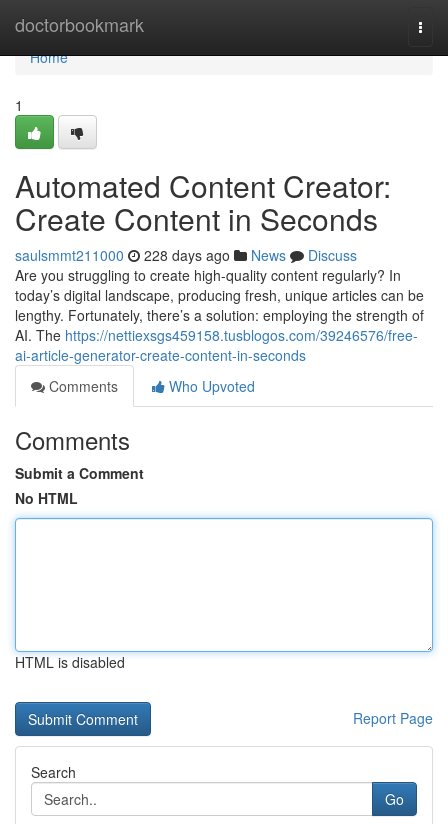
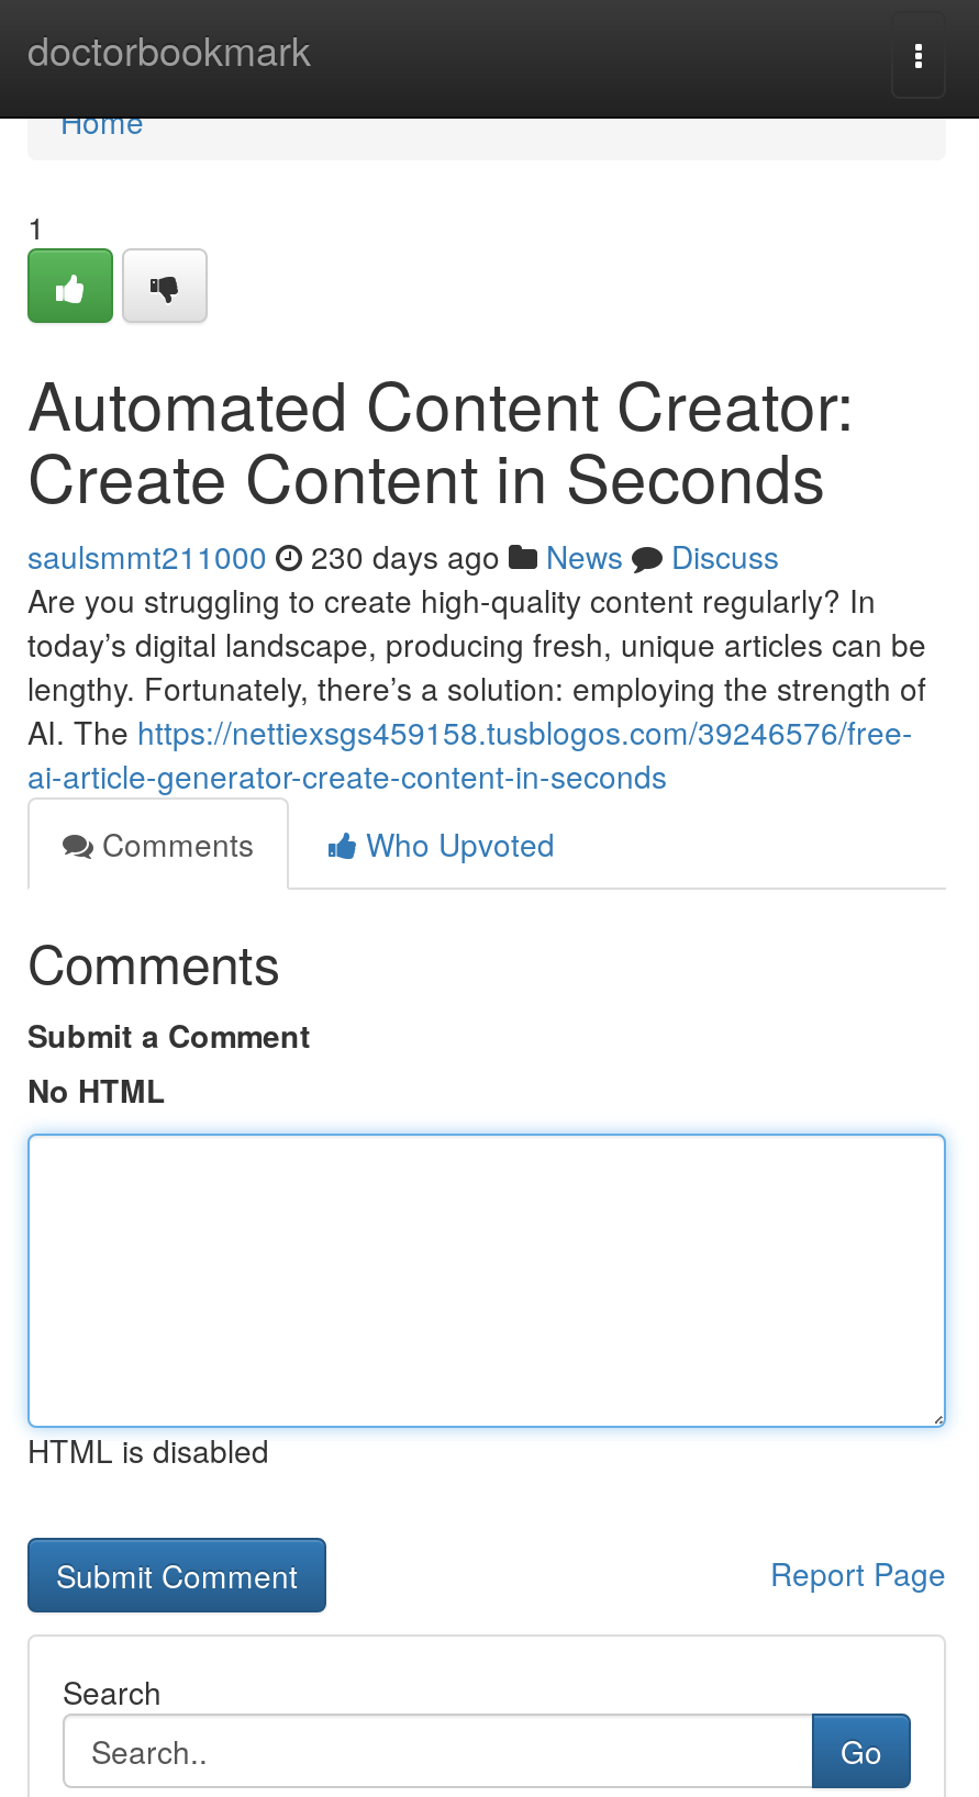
- saulsmmt211000 228 days ago News Discuss
+ saulsmmt211000 230 days ago News Discuss
